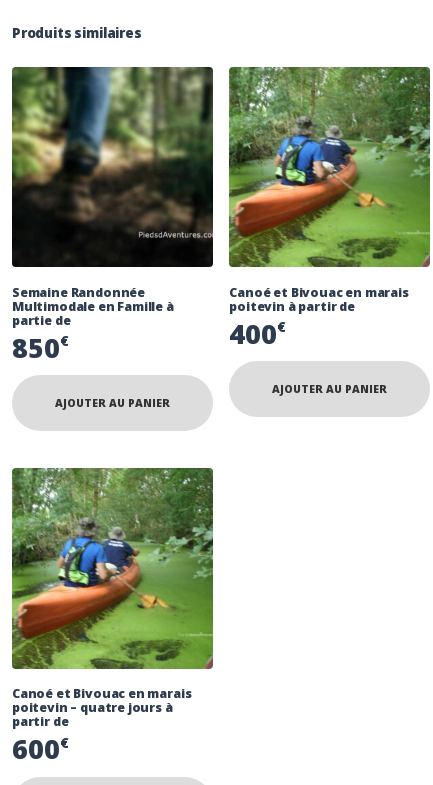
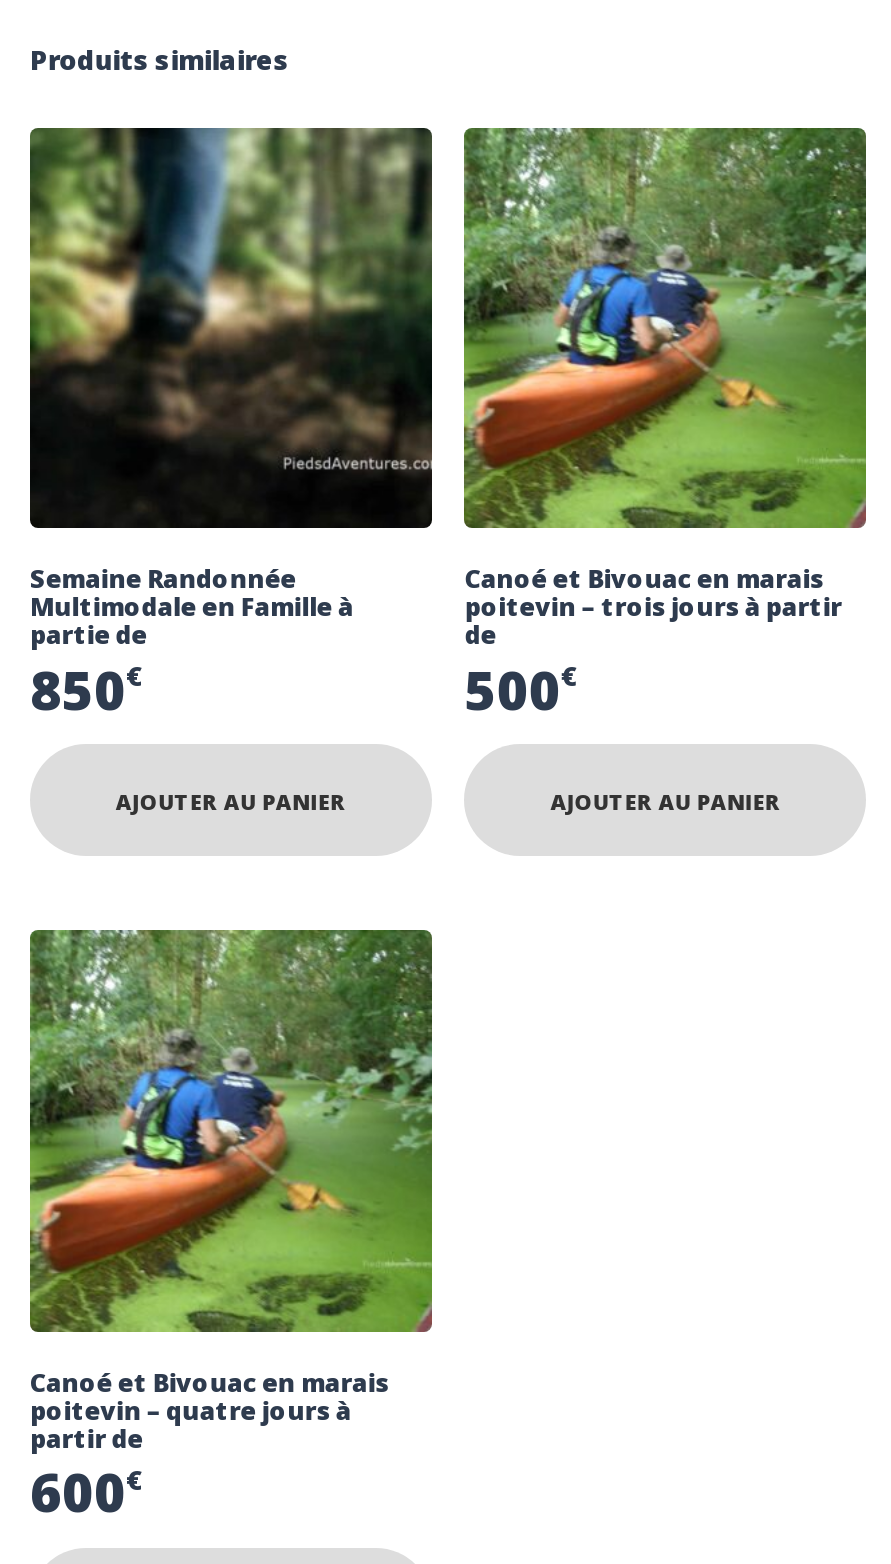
- poitevin à partir de
- 400€
+ poitevin – trois jours à partir
+ de
+ 500€
